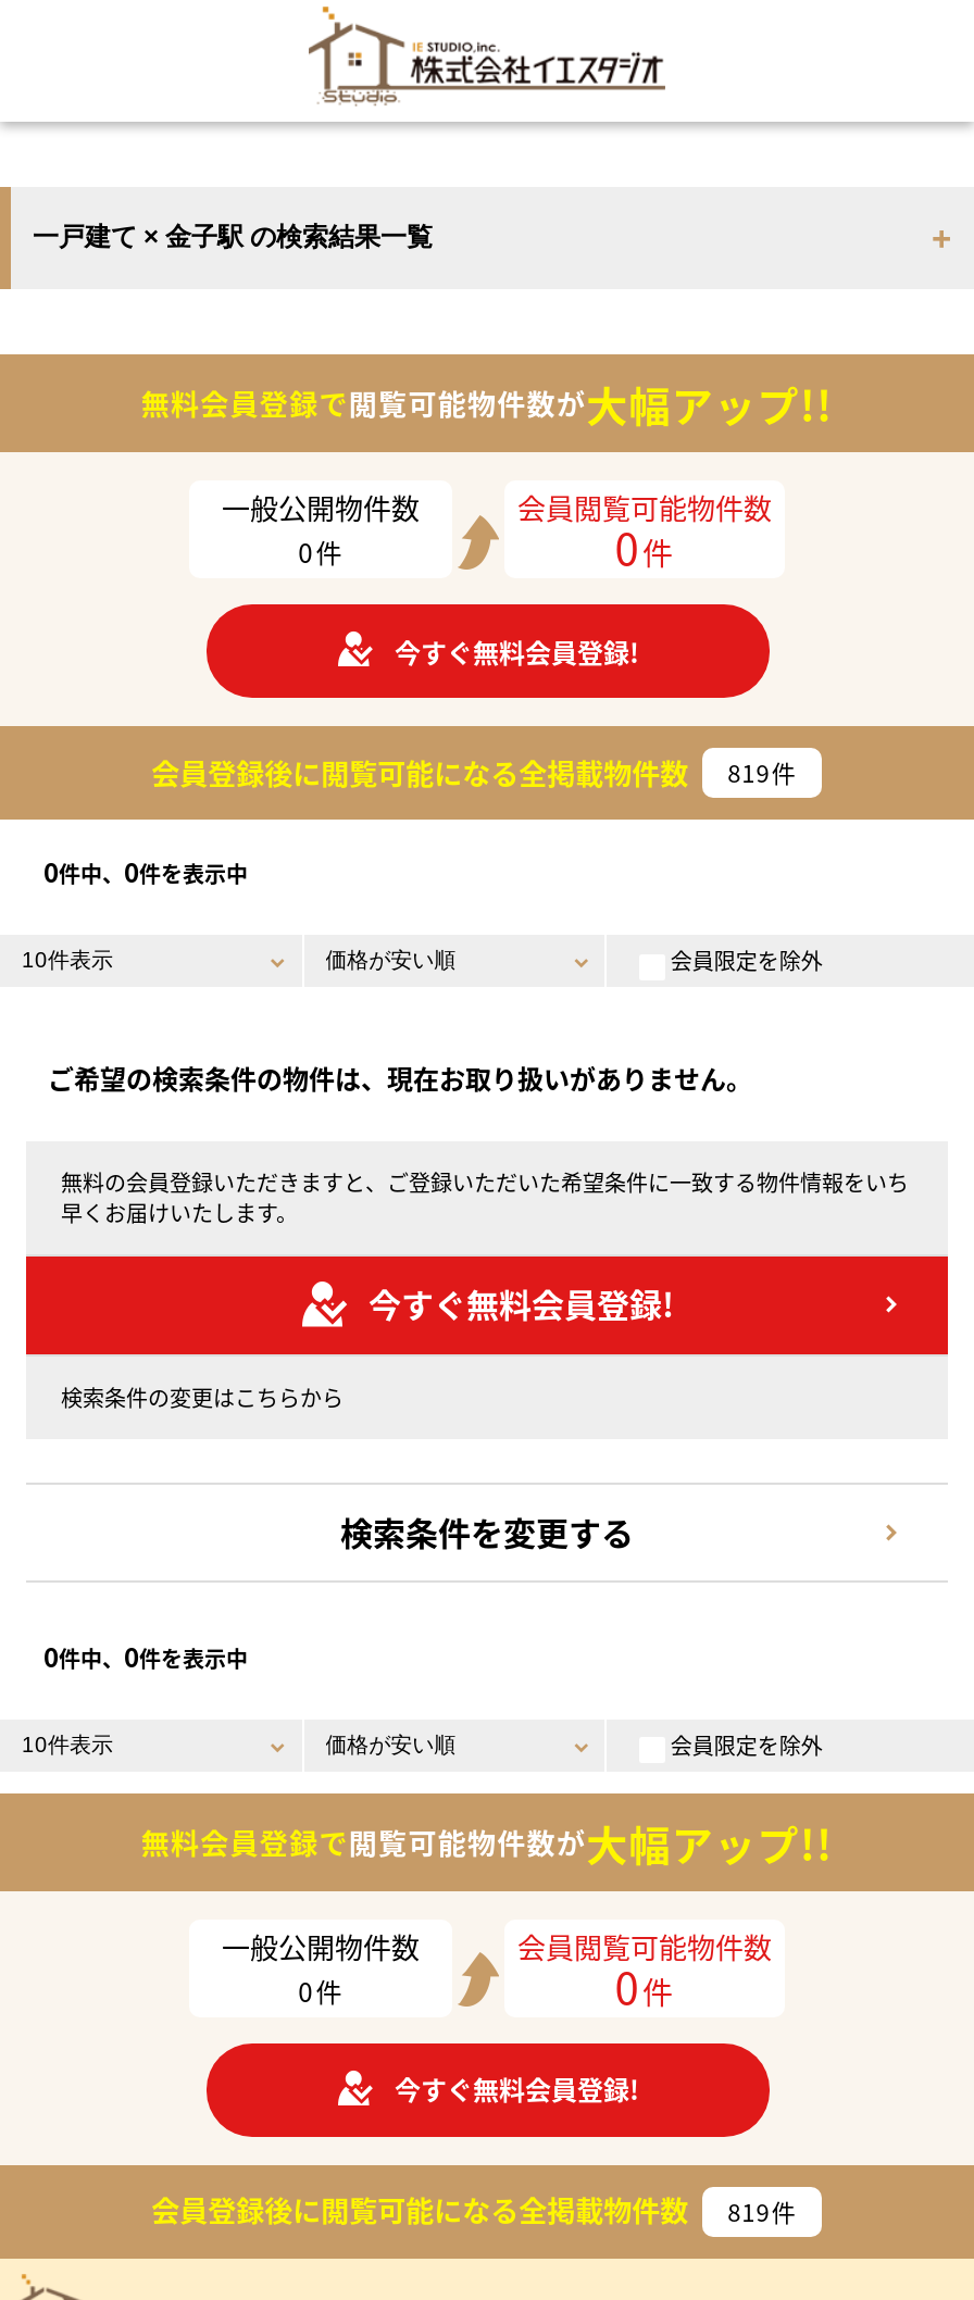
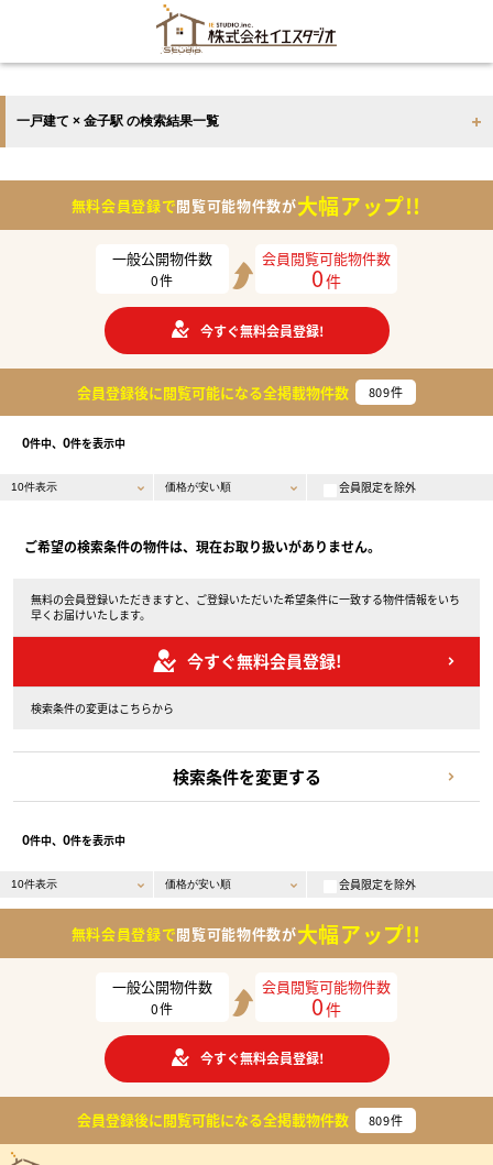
- 会員登録後に閲覧可能になる全掲載物件数 819件
+ 会員登録後に閲覧可能になる全掲載物件数 809件

- 会員登録後に閲覧可能になる全掲載物件数 819件
+ 会員登録後に閲覧可能になる全掲載物件数 809件
